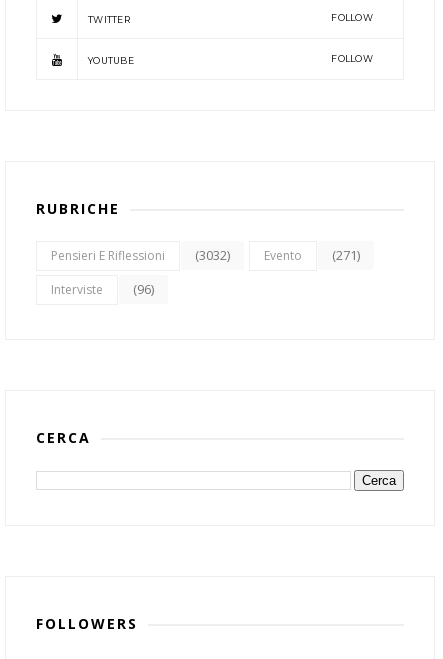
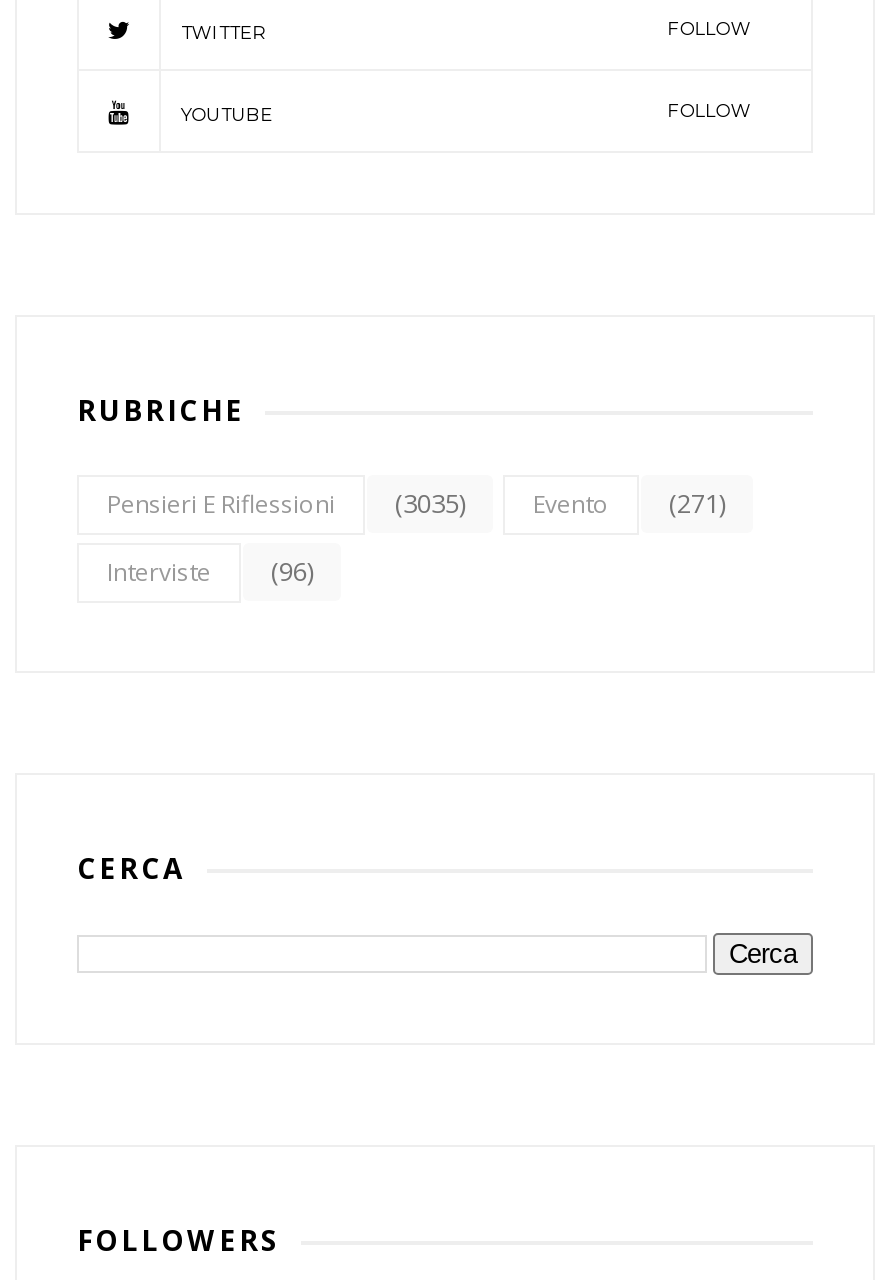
- Pensieri E Riflessioni (3032) Evento (271)
+ Pensieri E Riflessioni (3035) Evento (271)
